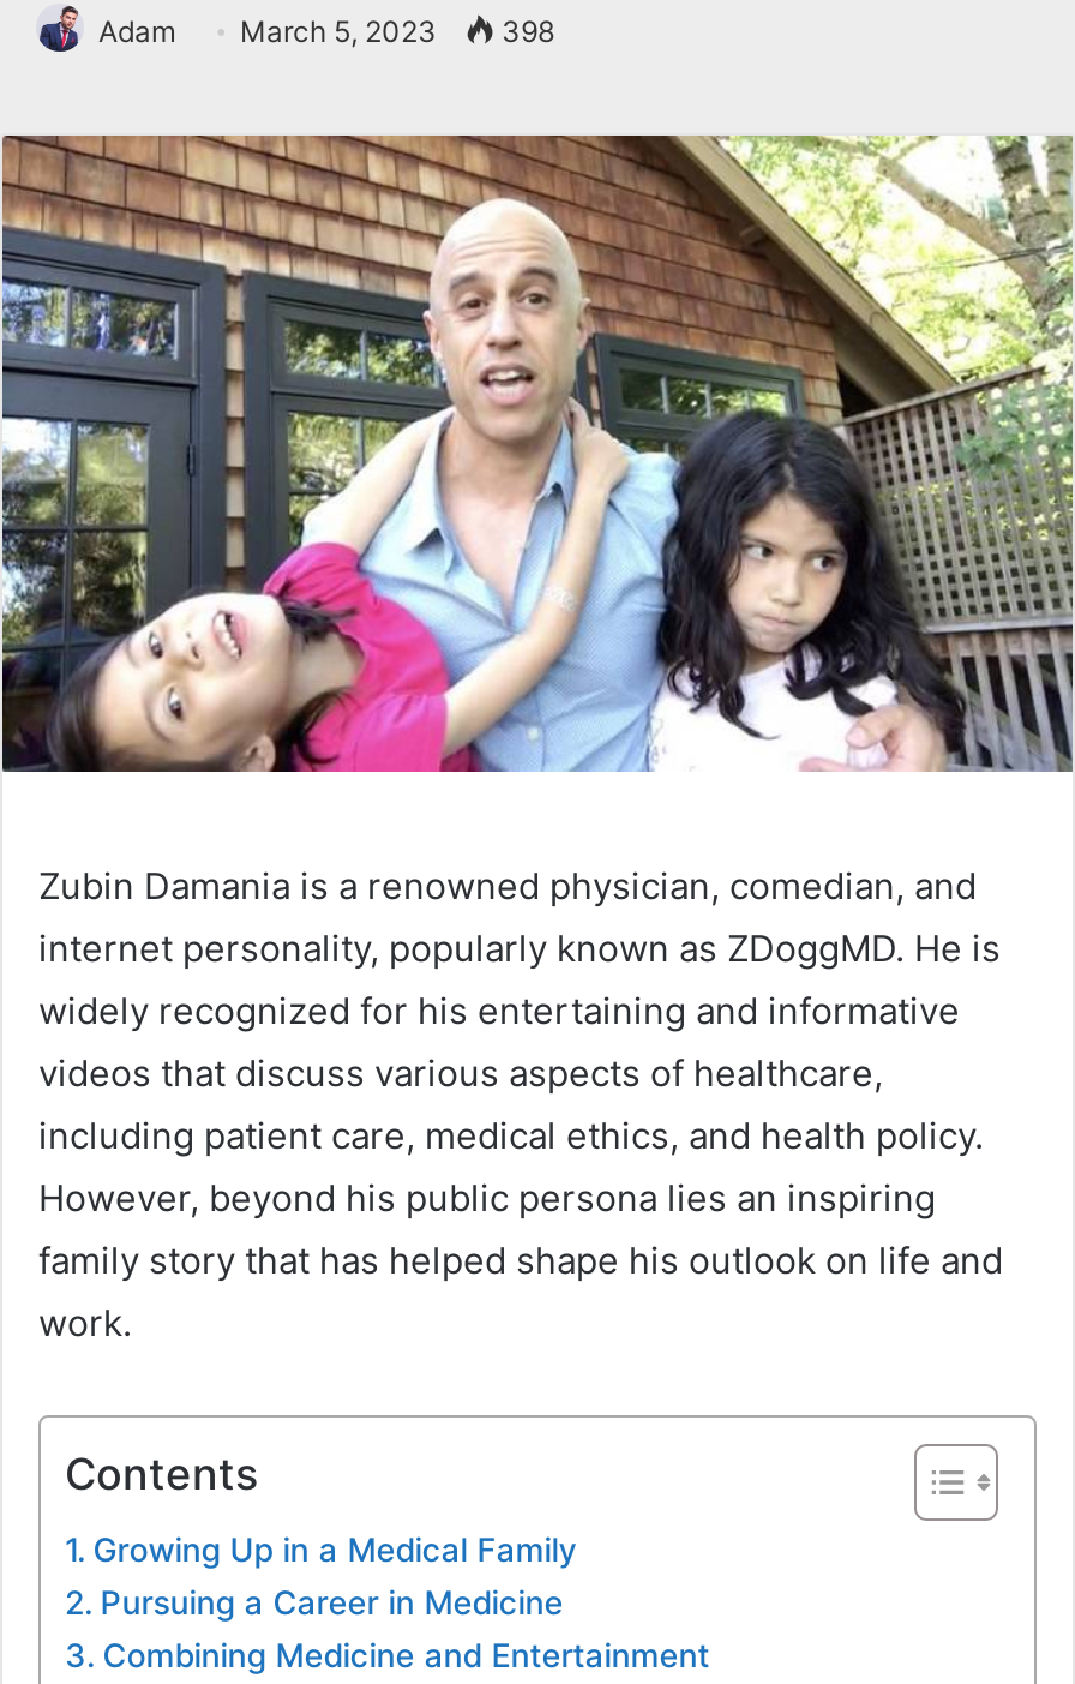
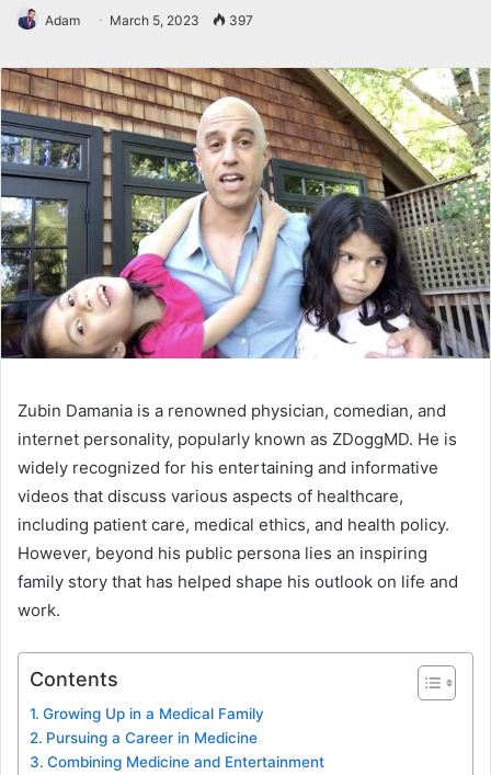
- Adam March 5, 2023 398
+ Adam March 5, 2023 397
